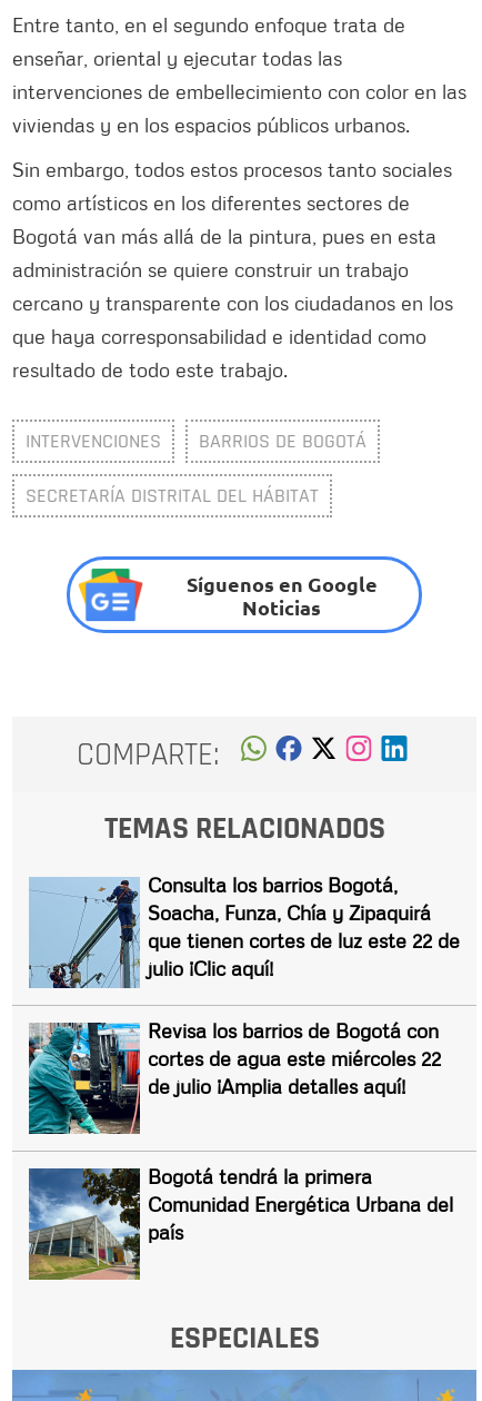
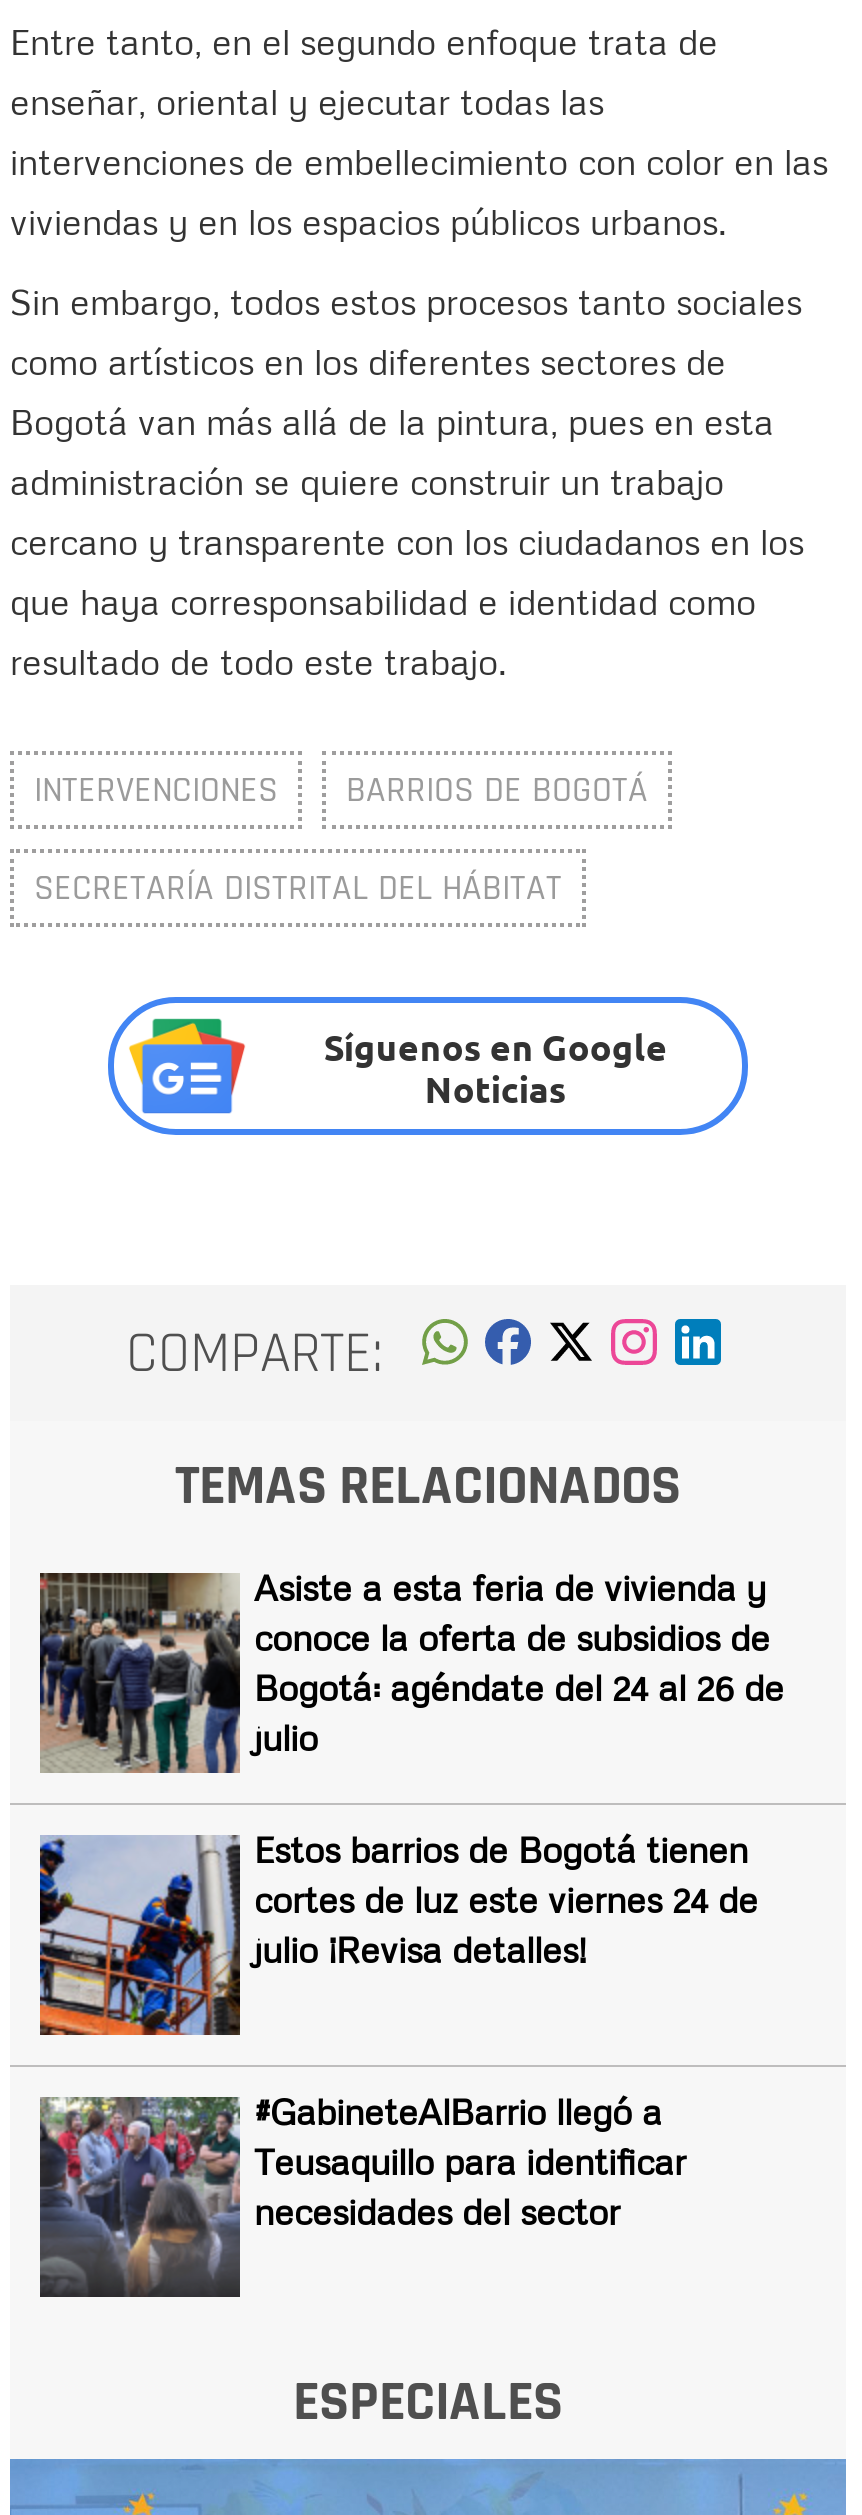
- [image]
- Consulta los barrios Bogotá,
- Soacha, Funza, Chía y Zipaquirá
- que tienen cortes de luz este 22 de
- julio ¡Clic aquí!
+ [image]
+ Asiste a esta feria de vivienda y
+ conoce la oferta de subsidios de
+ Bogotá: agéndate del 24 al 26 de
+ julio

- [image]
- Revisa los barrios de Bogotá con
- cortes de agua este miércoles 22
- de julio ¡Amplia detalles aquí!
+ [image]
+ Estos barrios de Bogotá tienen
+ cortes de luz este viernes 24 de
+ julio ¡Revisa detalles!

- [image]
- Bogotá tendrá la primera
- Comunidad Energética Urbana del
- país
+ [image]
+ #GabineteAlBarrio llegó a
+ Teusaquillo para identificar
+ necesidades del sector
